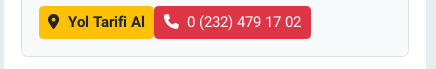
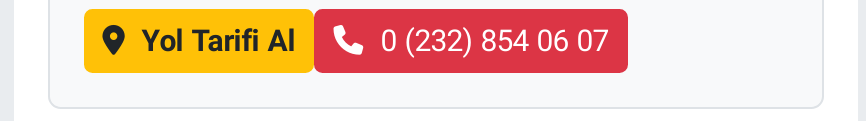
- 0 (232) 479 17 02
+ 0 (232) 854 06 07
